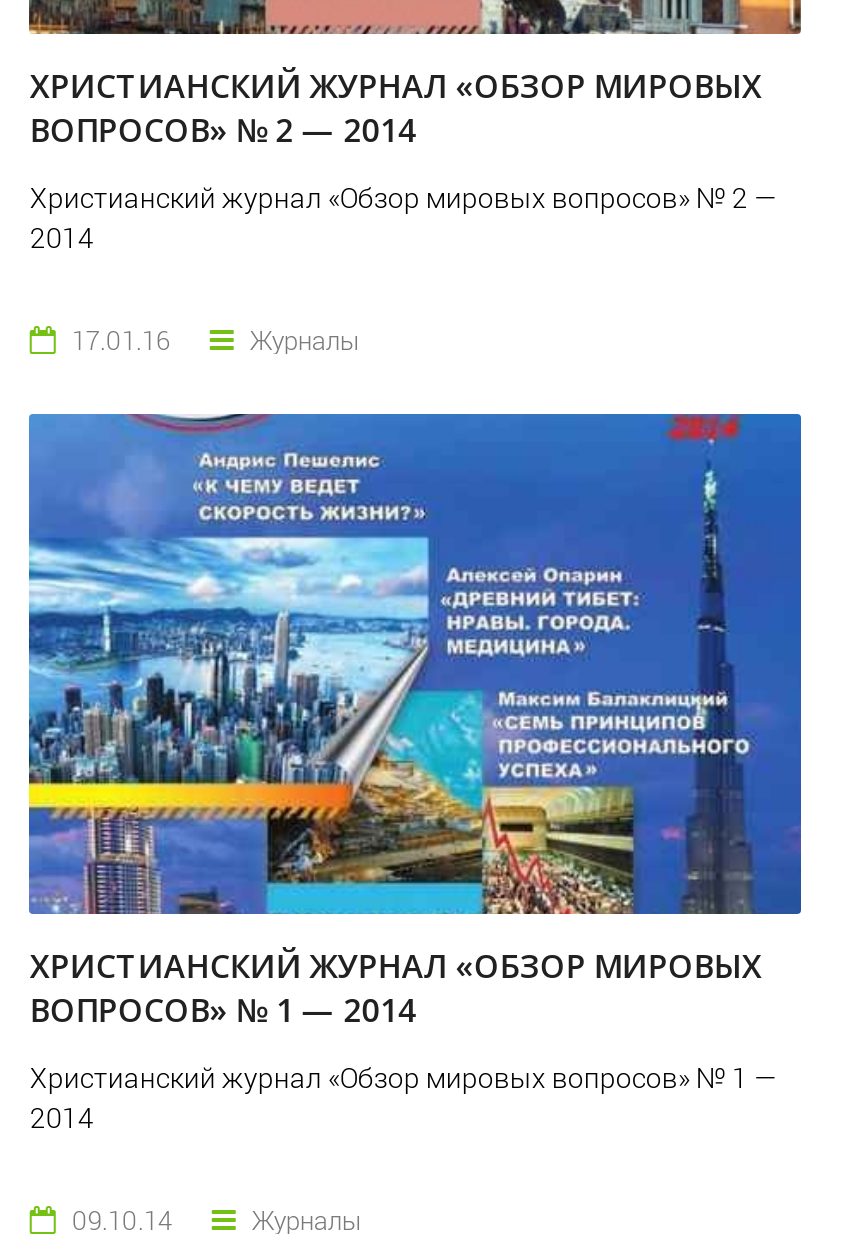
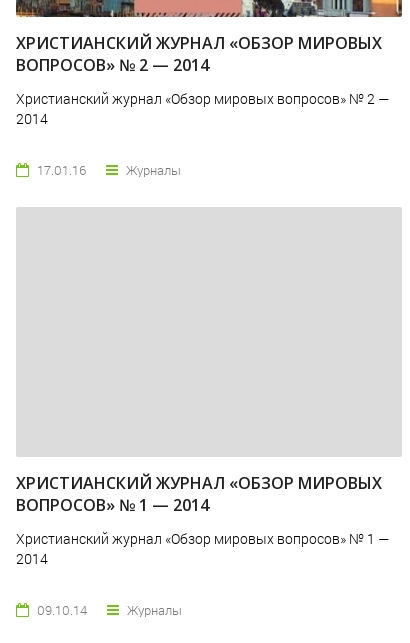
- [image]
